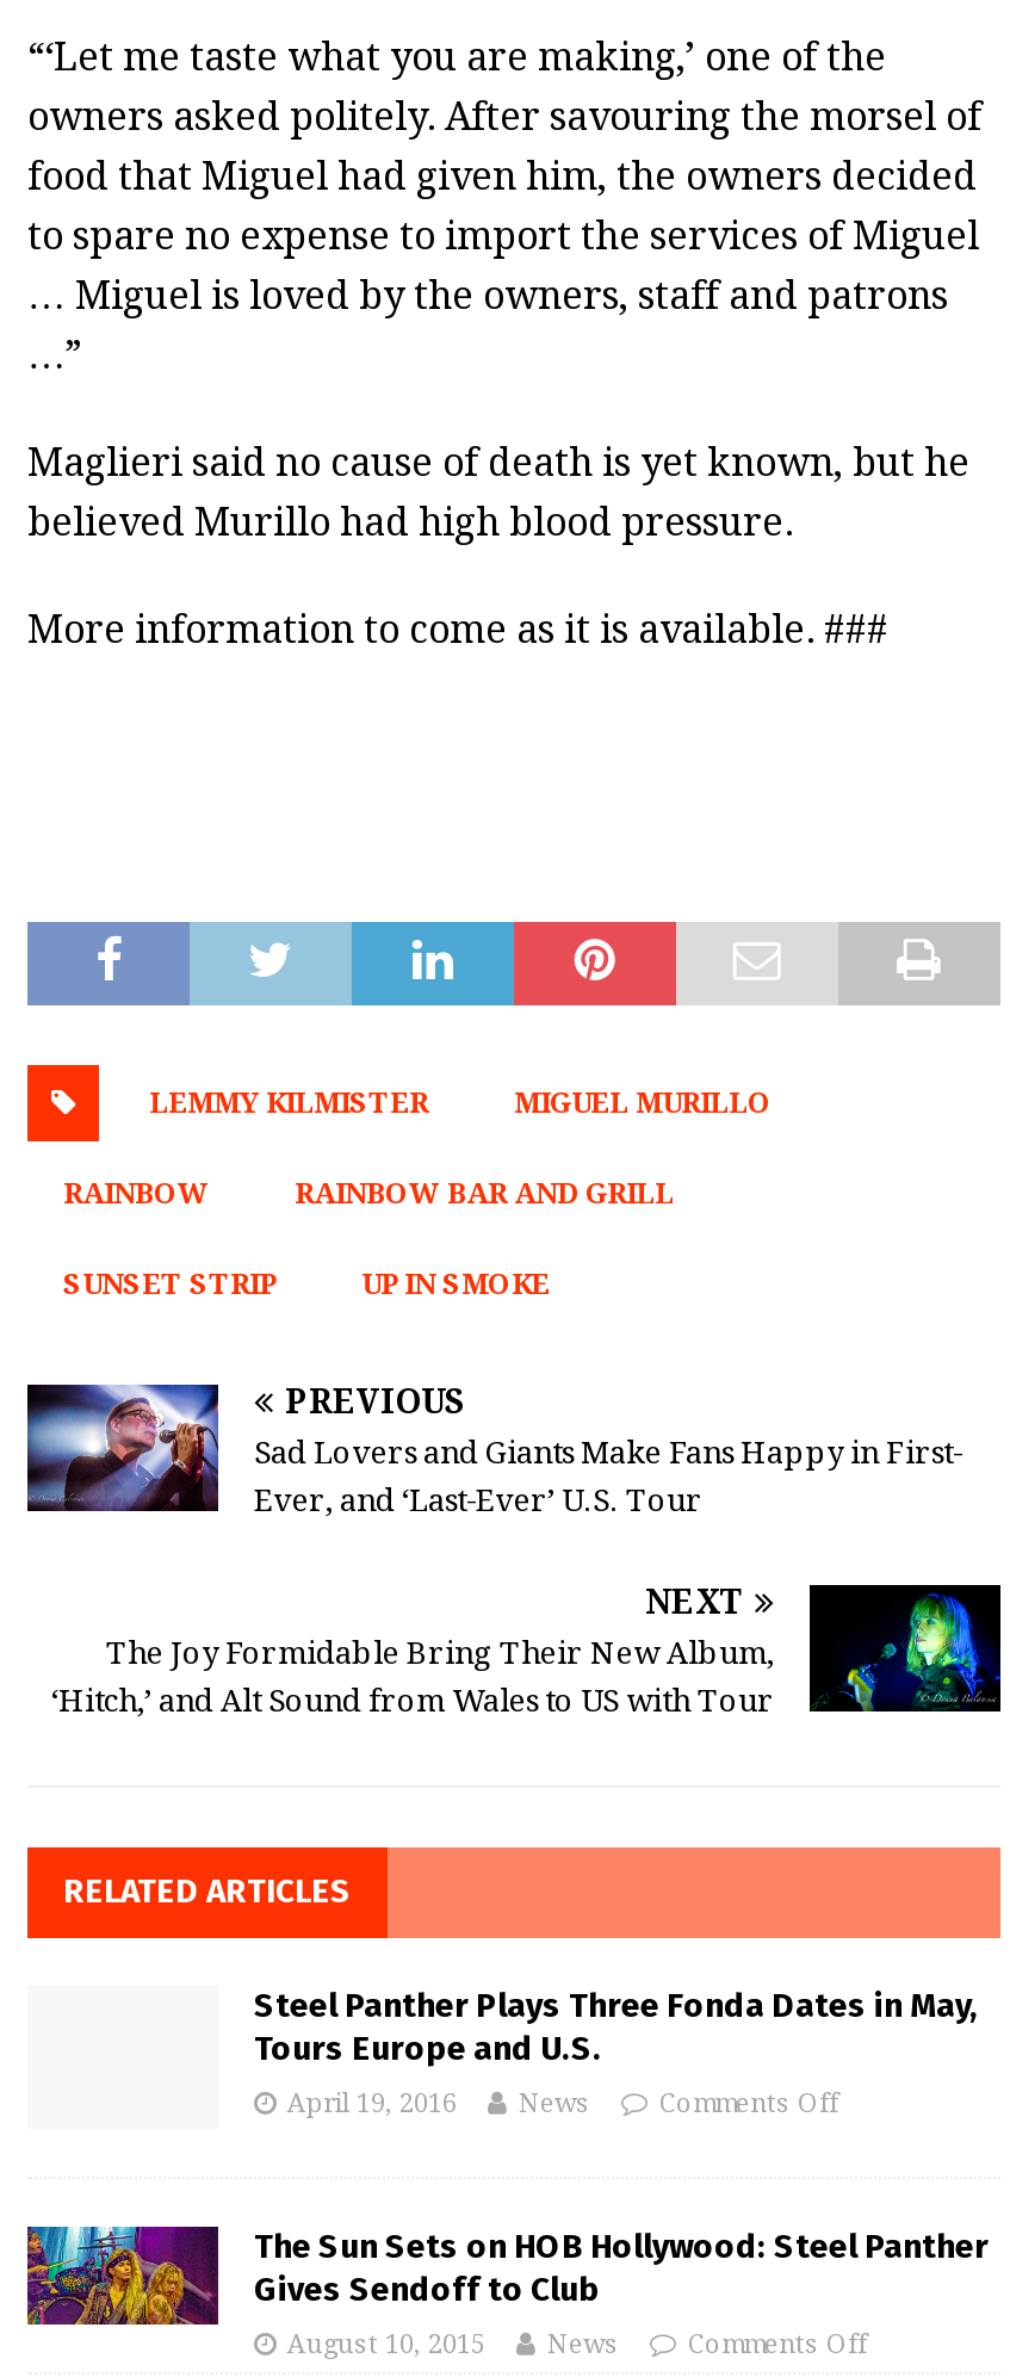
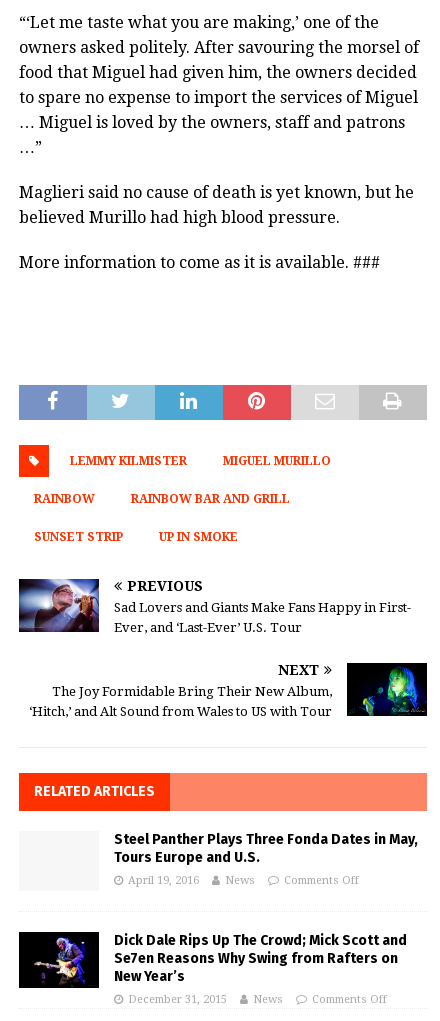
- [image]
- The Sun Sets on HOB Hollywood: Steel Panther
- Gives Sendoff to Club
+ [image]
+ Dick Dale Rips Up The Crowd; Mick Scott and
+ Se7en Reasons Why Swing from Rafters on
+ New Year’s

- August 10, 2015 News
+ December 31, 2015 News
